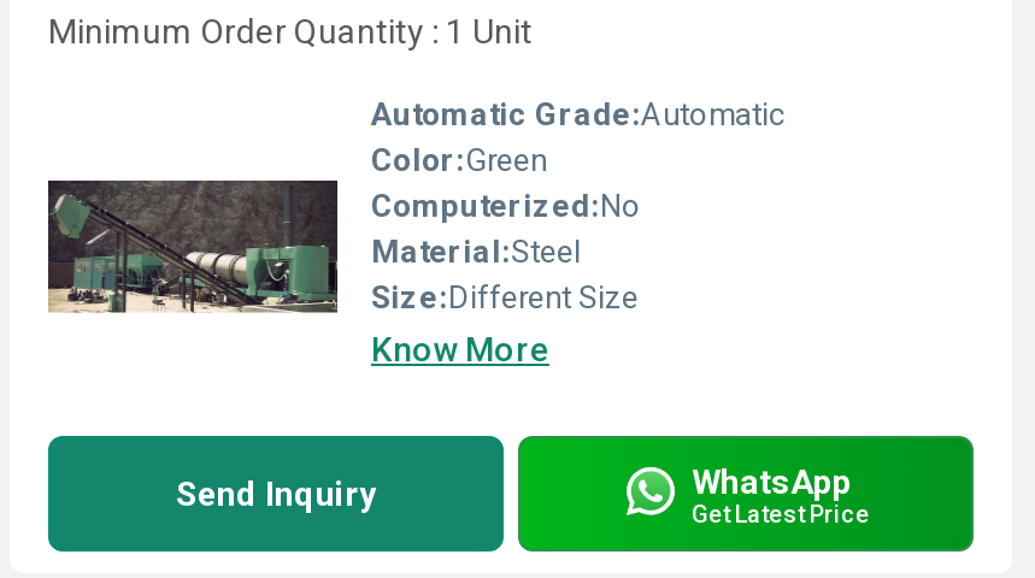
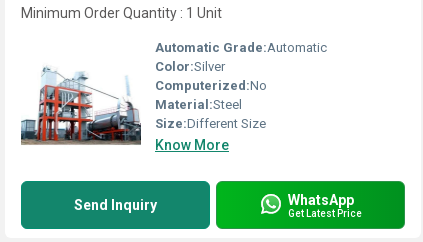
- [image]
- Color:Green
+ [image]
+ Color:Silver
